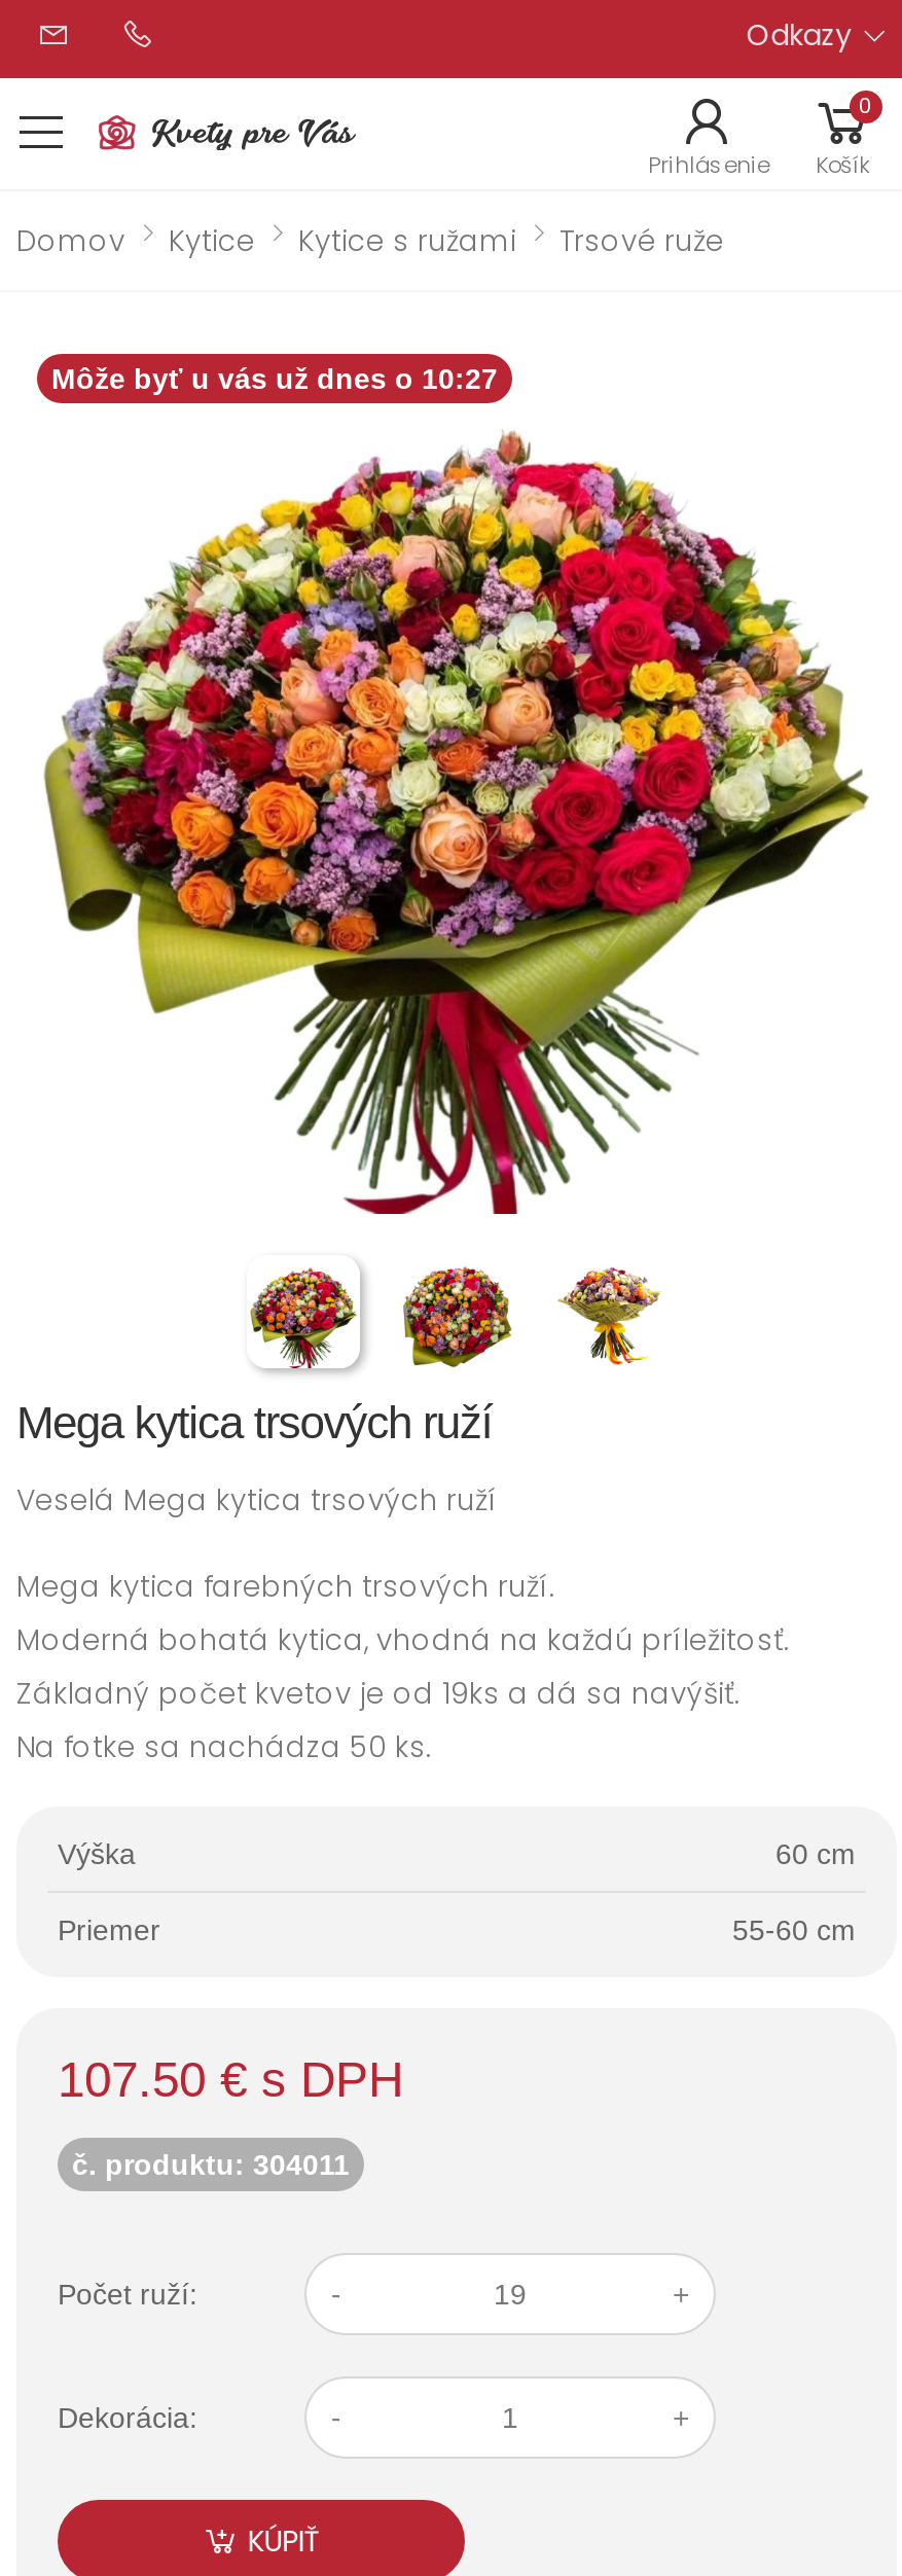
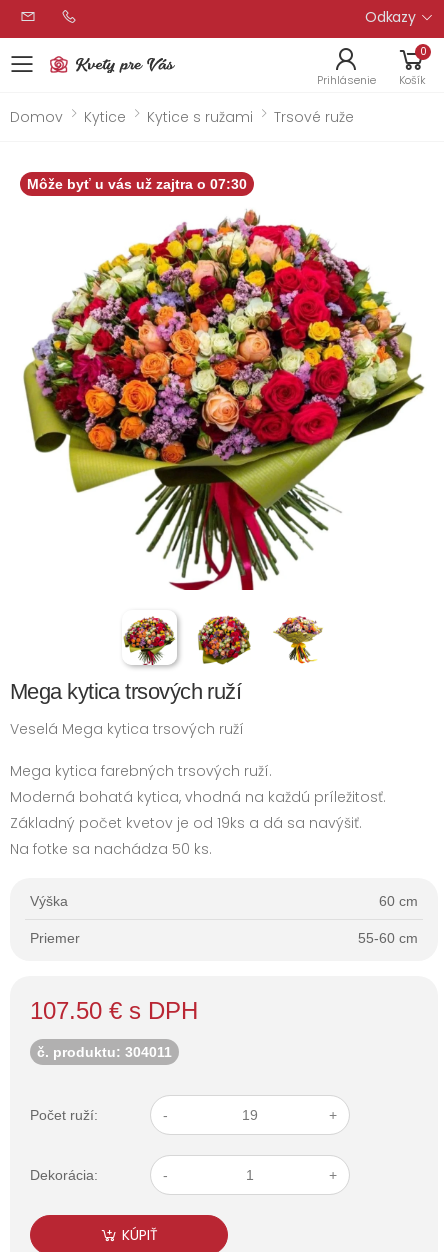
- Môže byť u vás už dnes o 10:27
+ Môže byť u vás už zajtra o 07:30
